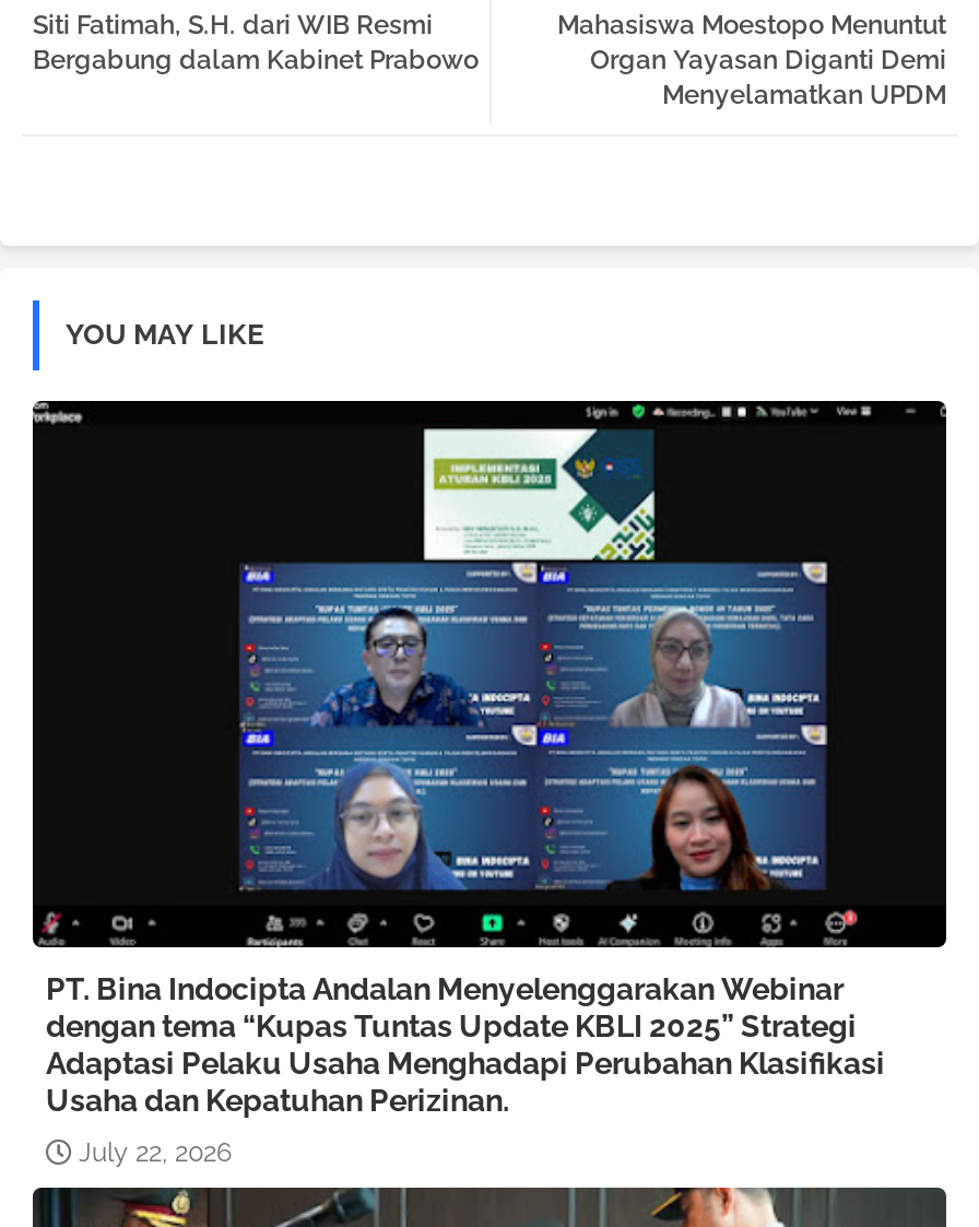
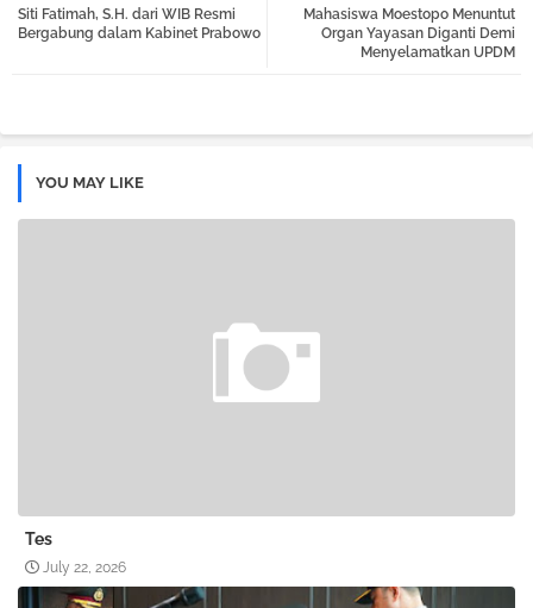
- [image]

- PT. Bina Indocipta Andalan Menyelenggarakan Webinar
- dengan tema “Kupas Tuntas Update KBLI 2025” Strategi
- Adaptasi Pelaku Usaha Menghadapi Perubahan Klasifikasi
- Usaha dan Kepatuhan Perizinan.
+ Tes
